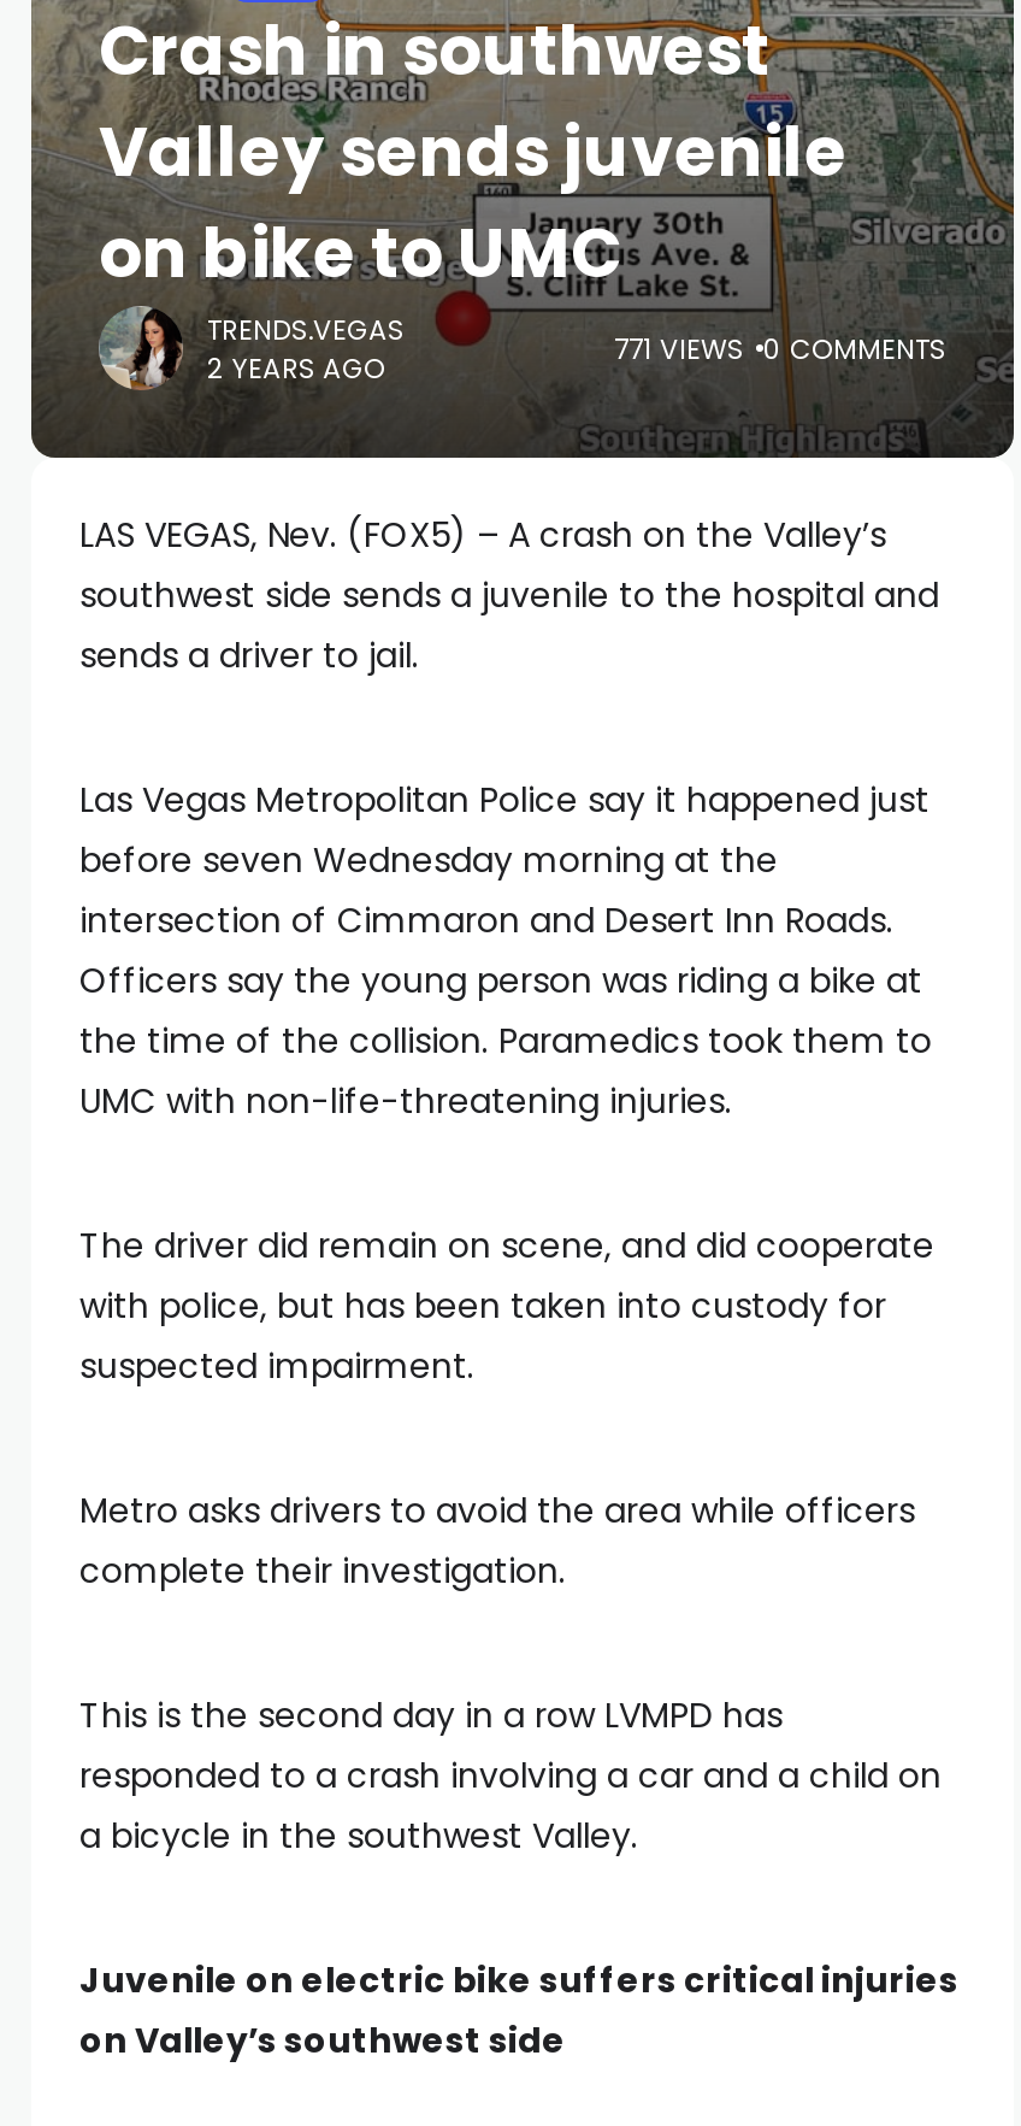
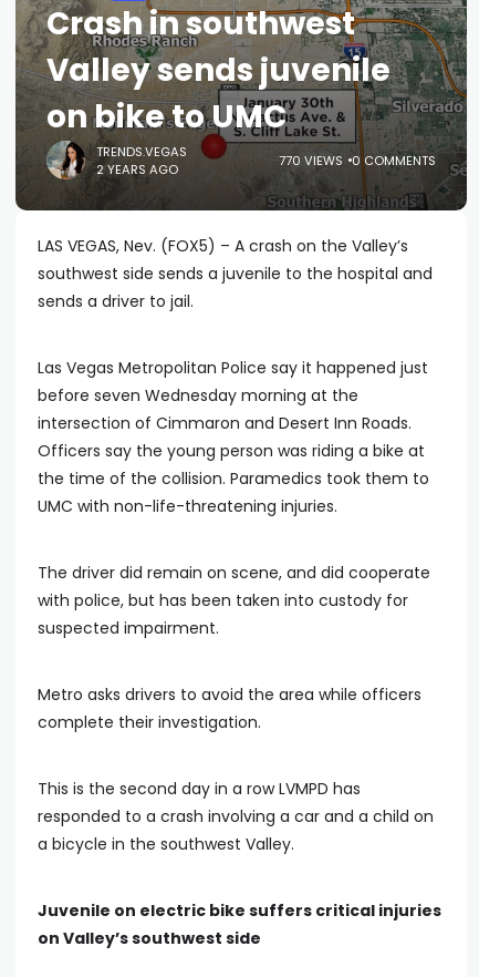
- 771 VIEWS 0 COMMENTS
+ 770 VIEWS 0 COMMENTS
